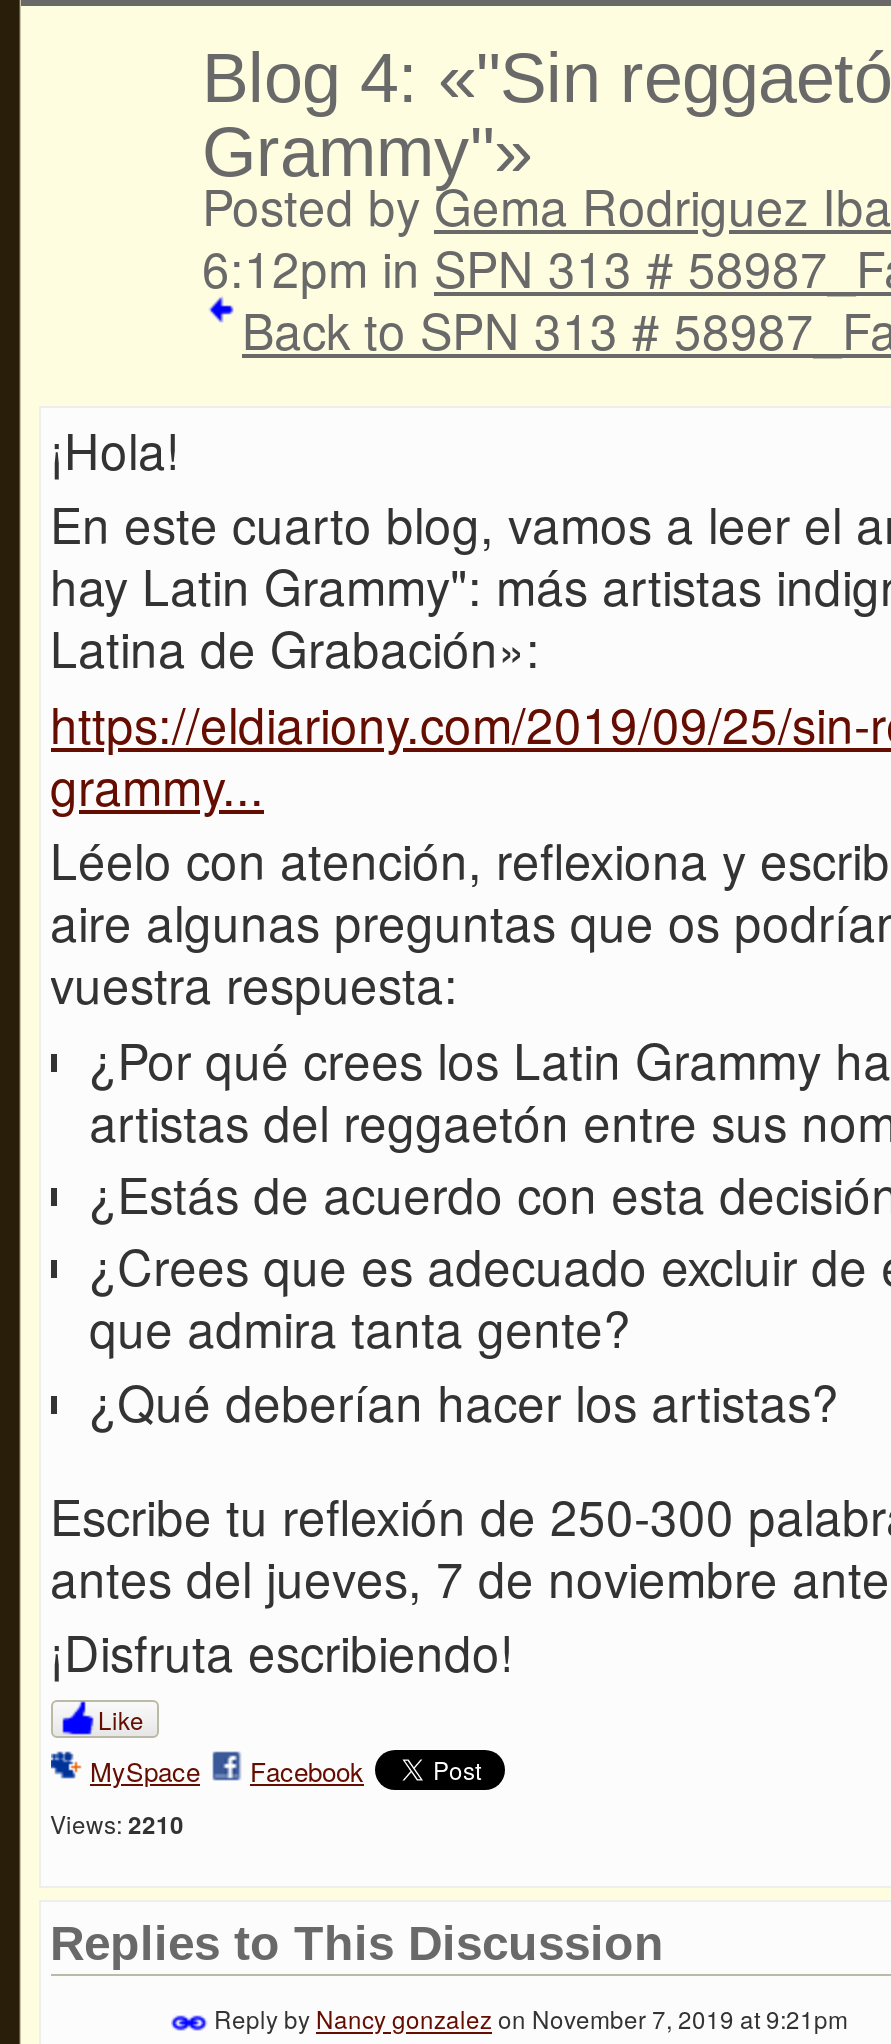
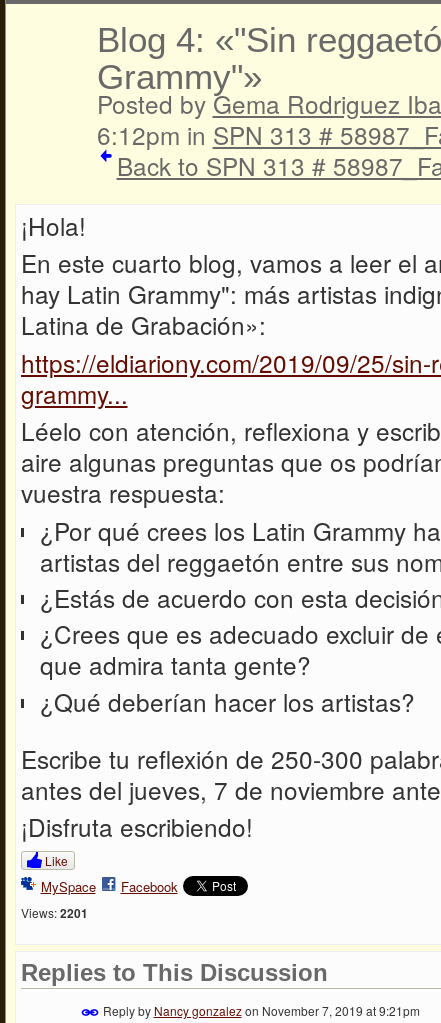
- Views: 2210
+ Views: 2201
